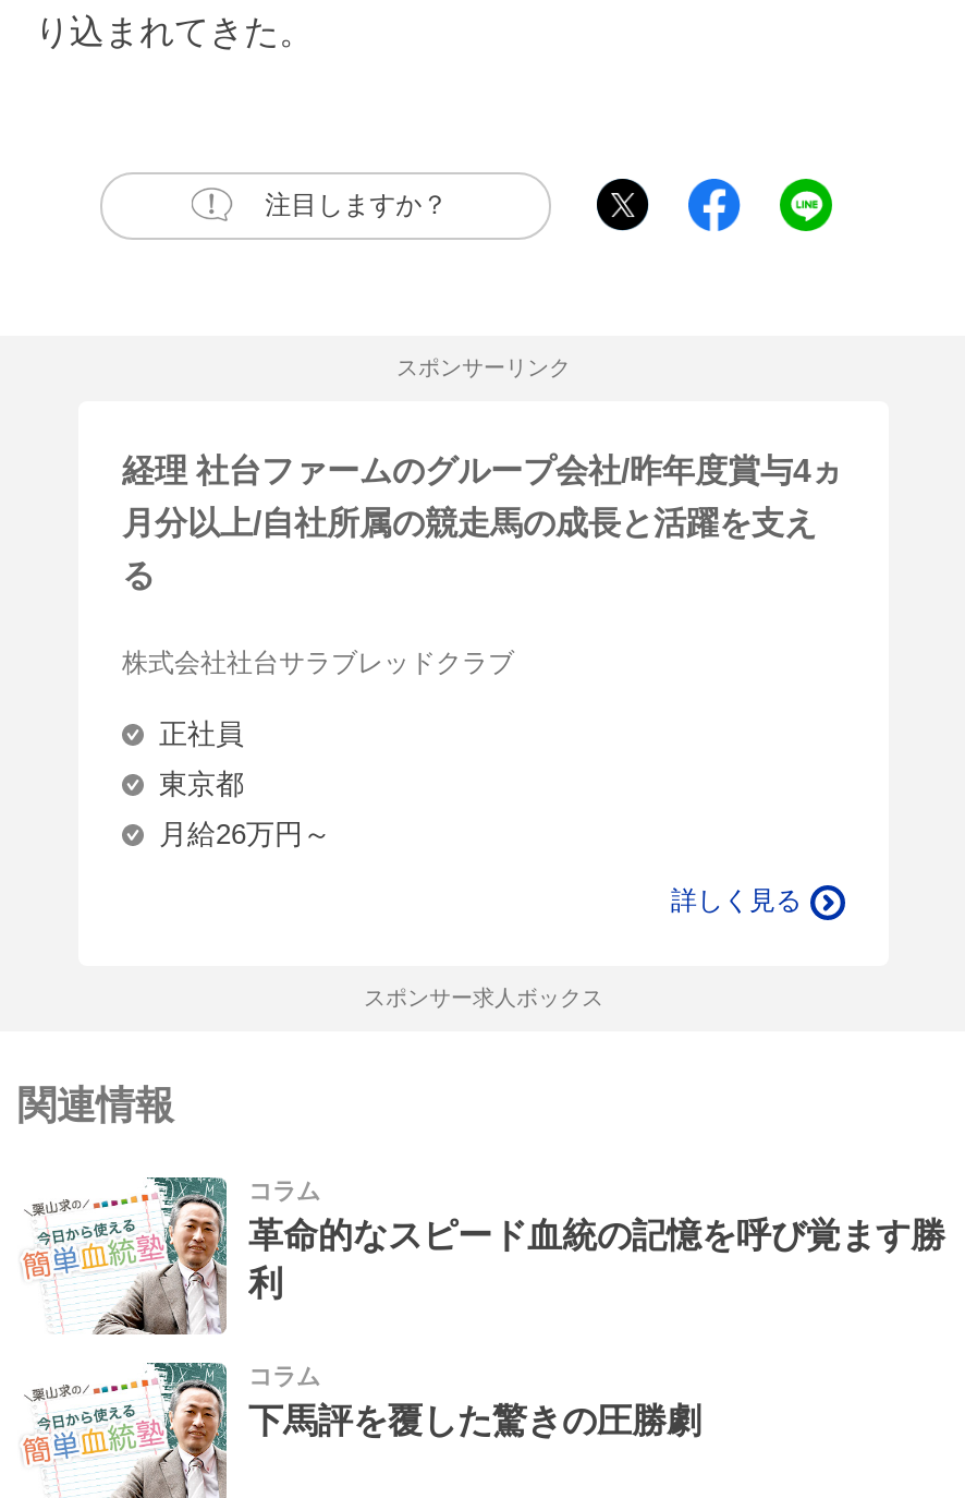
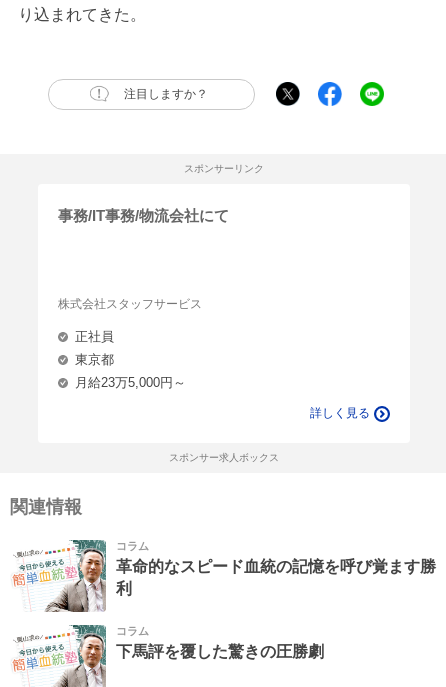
- 経理 社台ファームのグループ会社/昨年度賞与4ヵ
- 月分以上/自社所属の競走馬の成長と活躍を支え
- る
+ 事務/IT事務/物流会社にて

- 株式会社社台サラブレッドクラブ
+ 株式会社スタッフサービス

- 月給26万円～
+ 月給23万5,000円～
